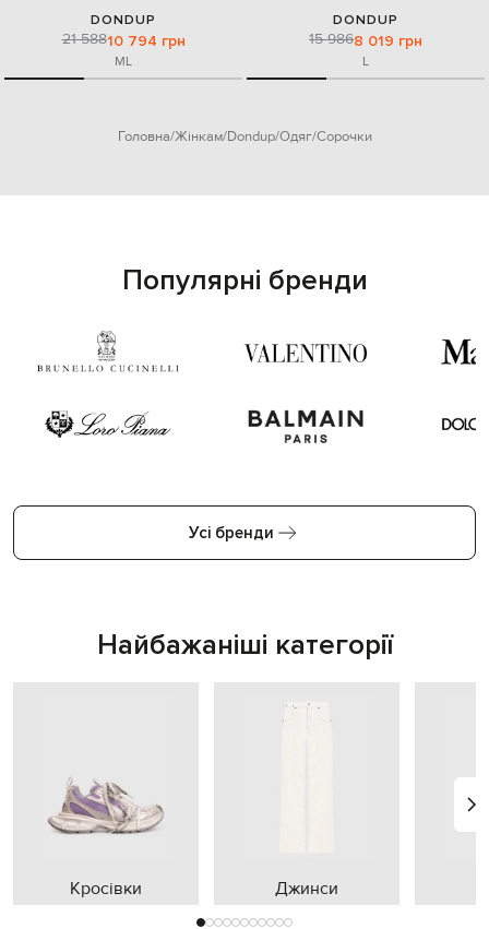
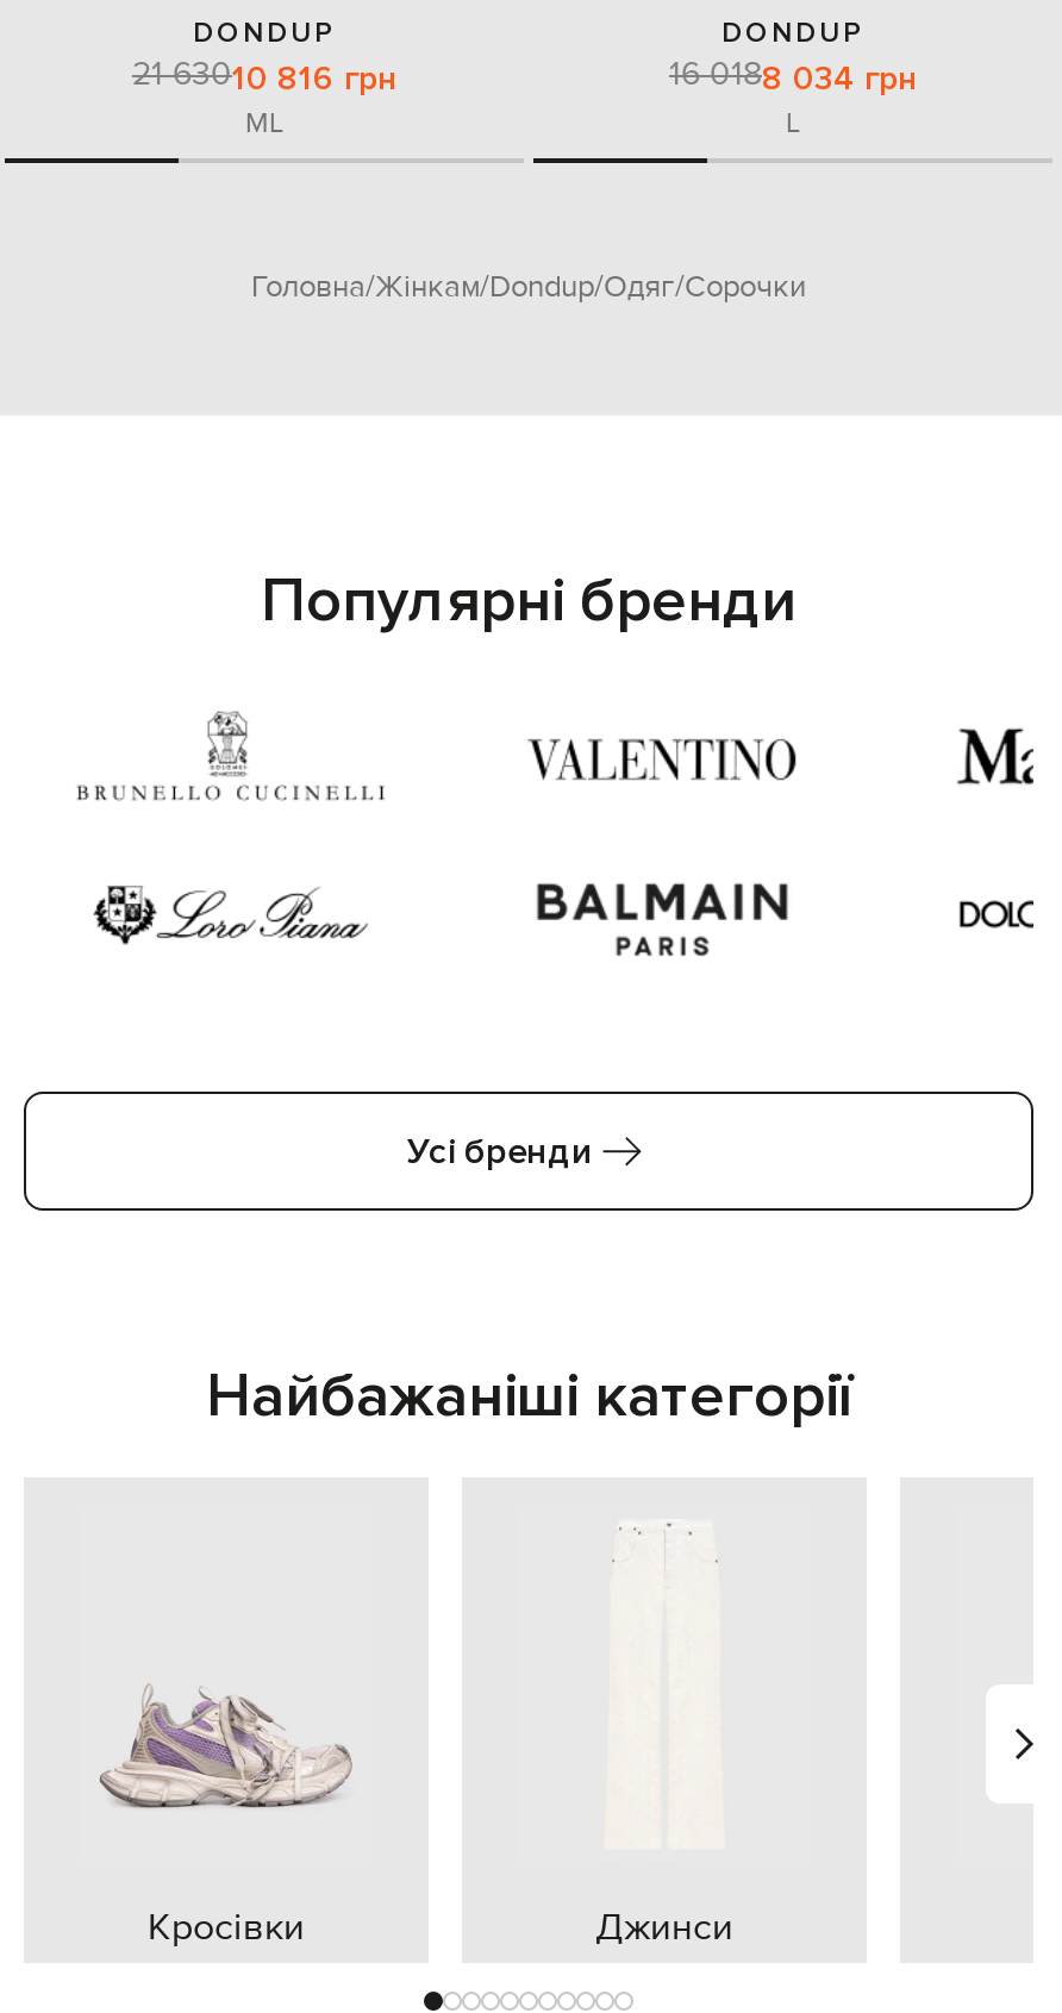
- 21 58810 794 грн
+ 21 63010 816 грн

- 15 9868 019 грн
+ 16 0188 034 грн
